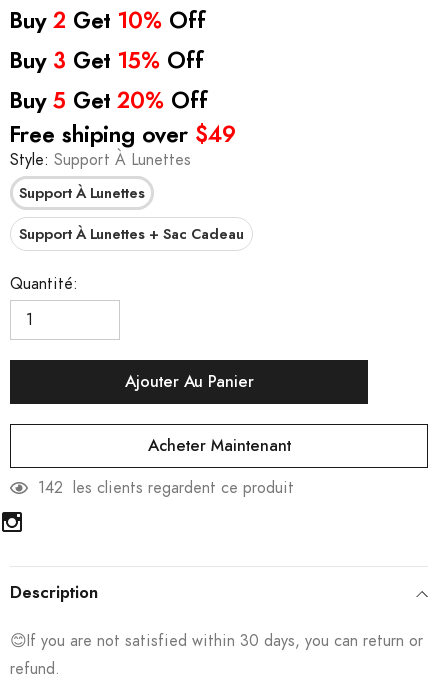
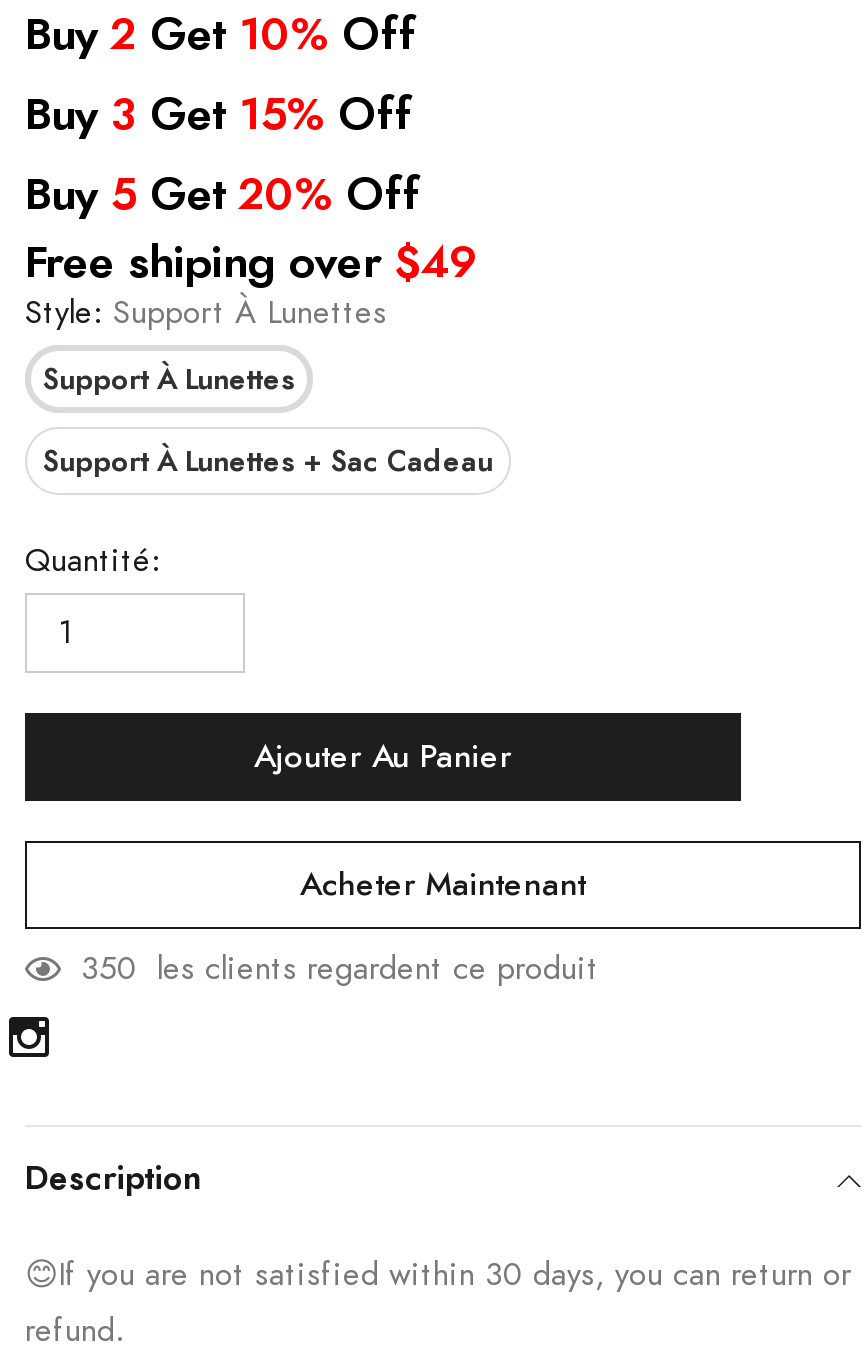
- 142 les clients regardent ce produit
+ 350 les clients regardent ce produit
